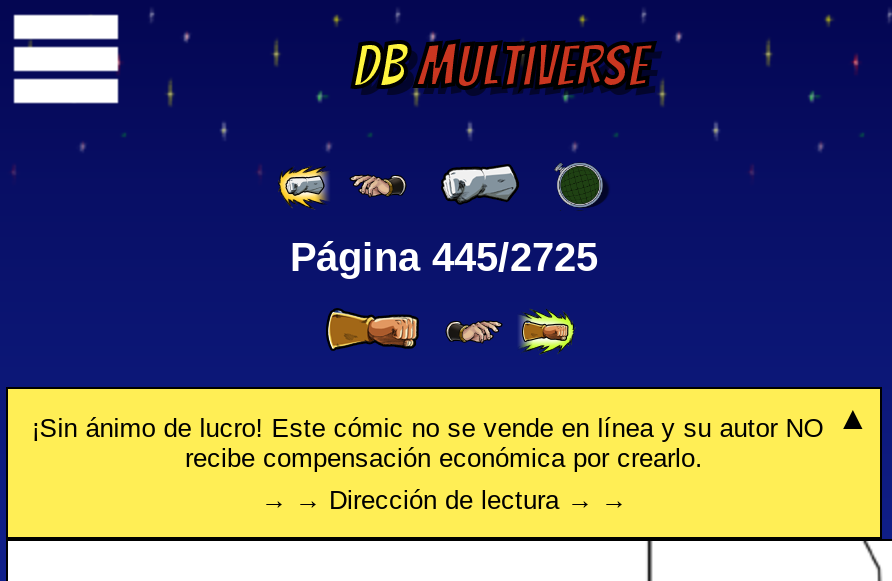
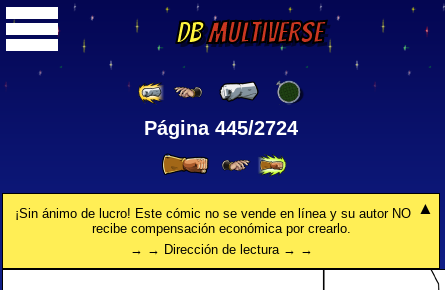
- Página 445/2725
+ Página 445/2724
